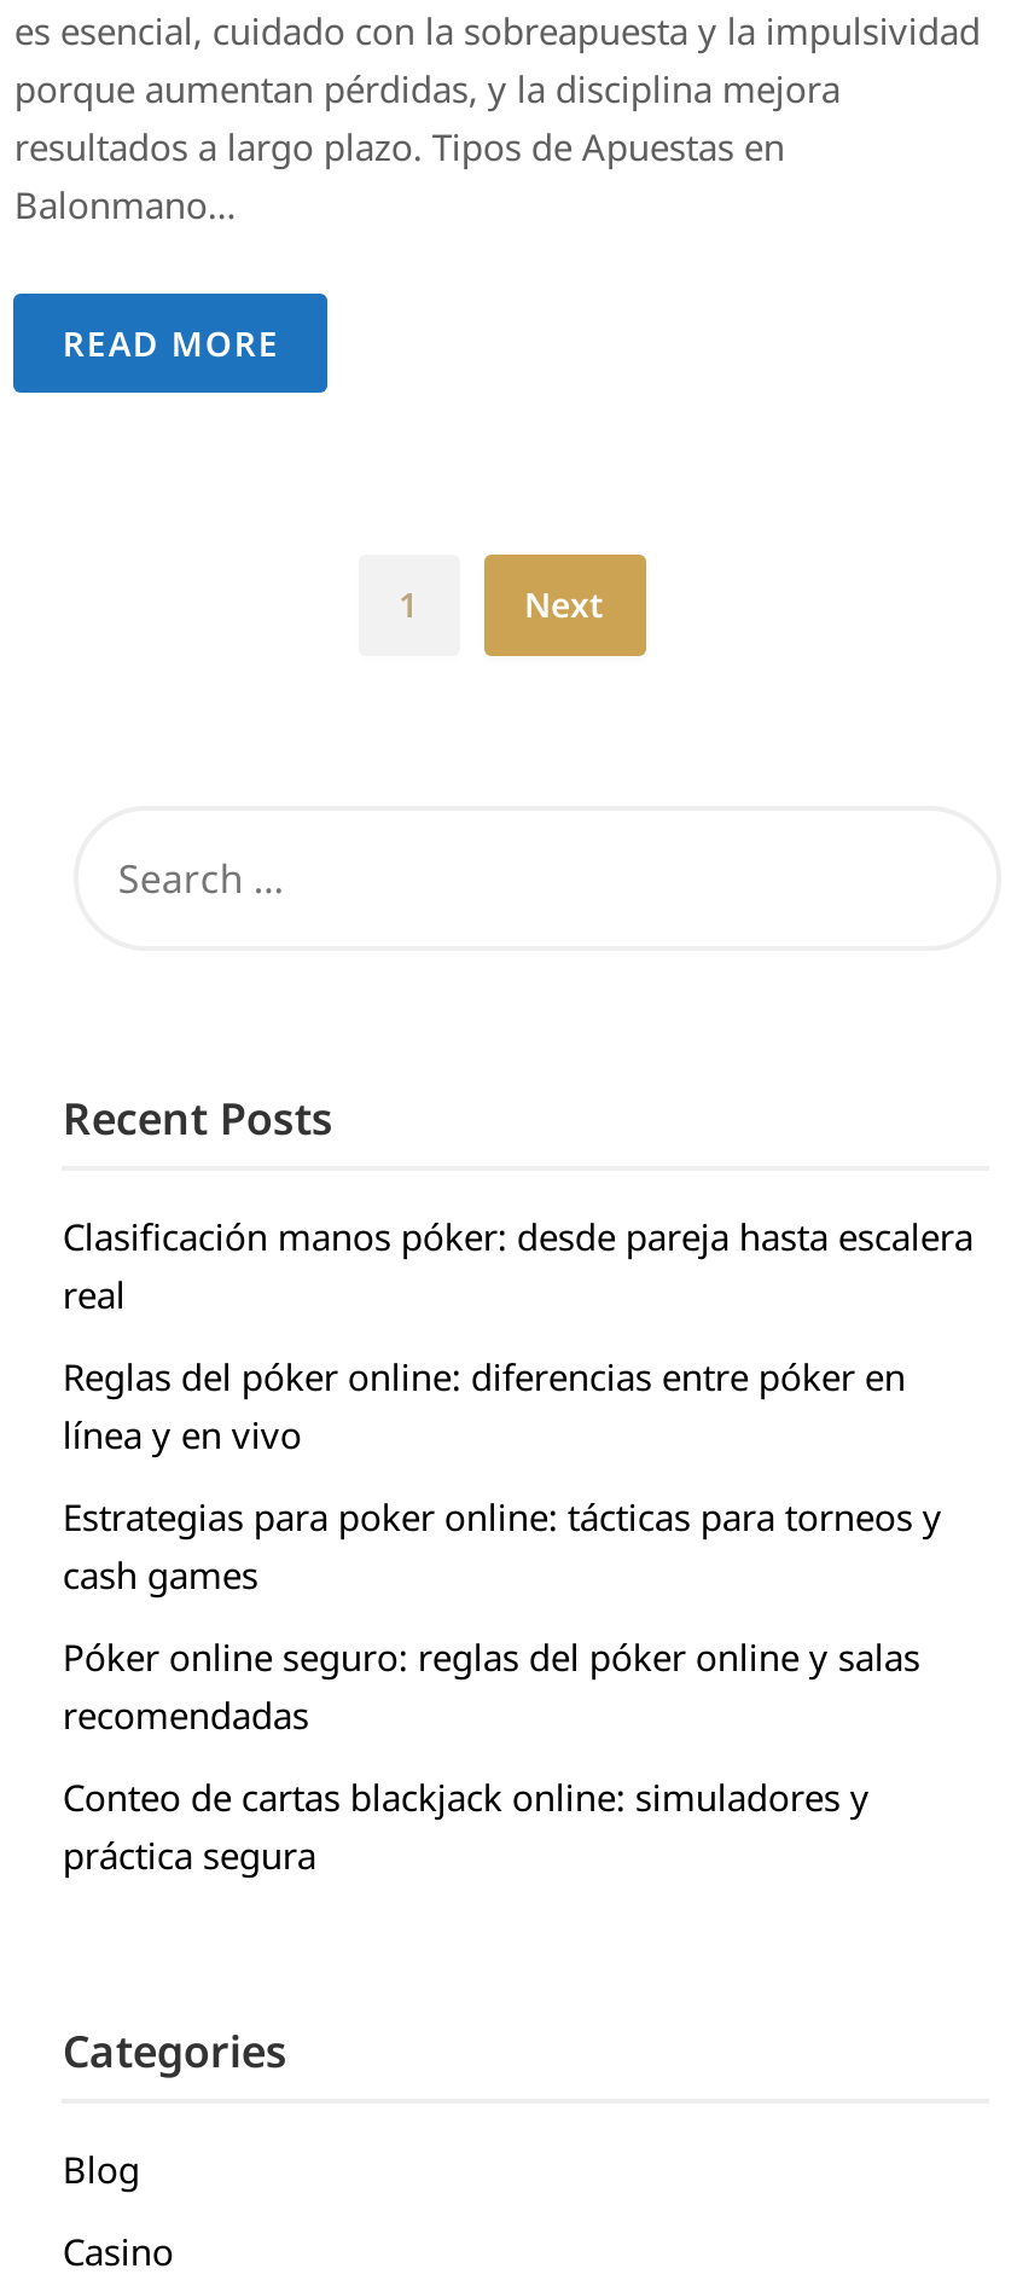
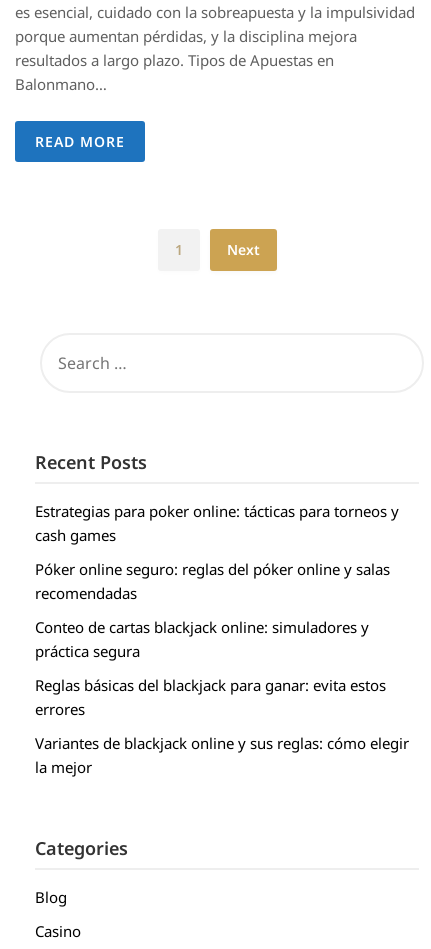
- Clasificación manos póker: desde pareja hasta escalera
- real
- Reglas del póker online: diferencias entre póker en
- línea y en vivo

moved up: Estrategias para poker online: tácticas para torneos y | cash games | Póker online seguro: reglas del póker online y salas | recomendadas | Conteo de cartas blackjack online: simuladores y | práctica segura

+ Reglas básicas del blackjack para ganar: evita estos
+ errores
+ Variantes de blackjack online y sus reglas: cómo elegir
+ la mejor
